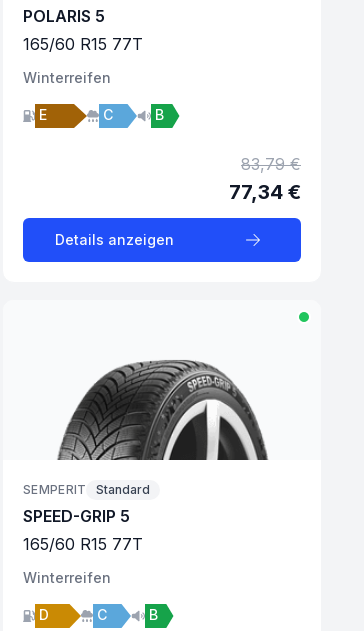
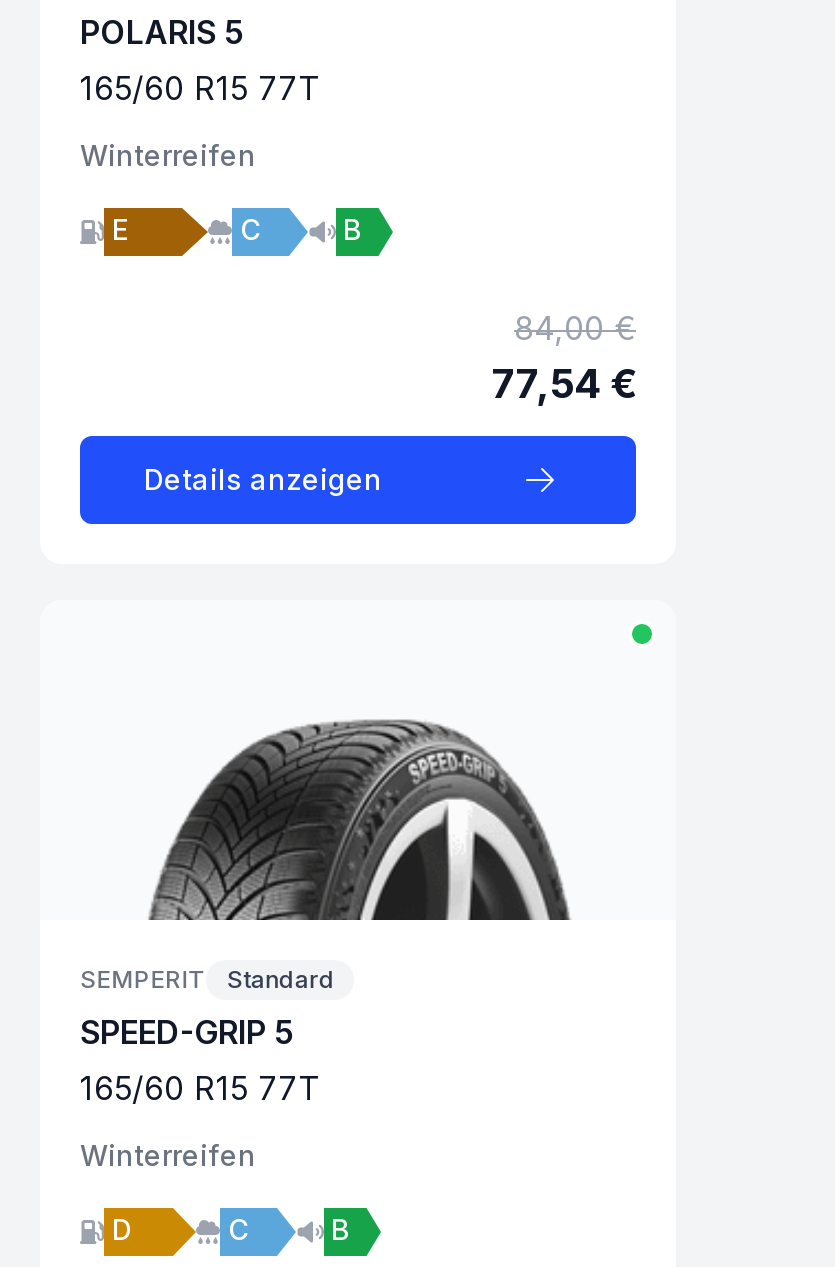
- 83,79 €
+ 84,00 €

- 77,34 €
+ 77,54 €
